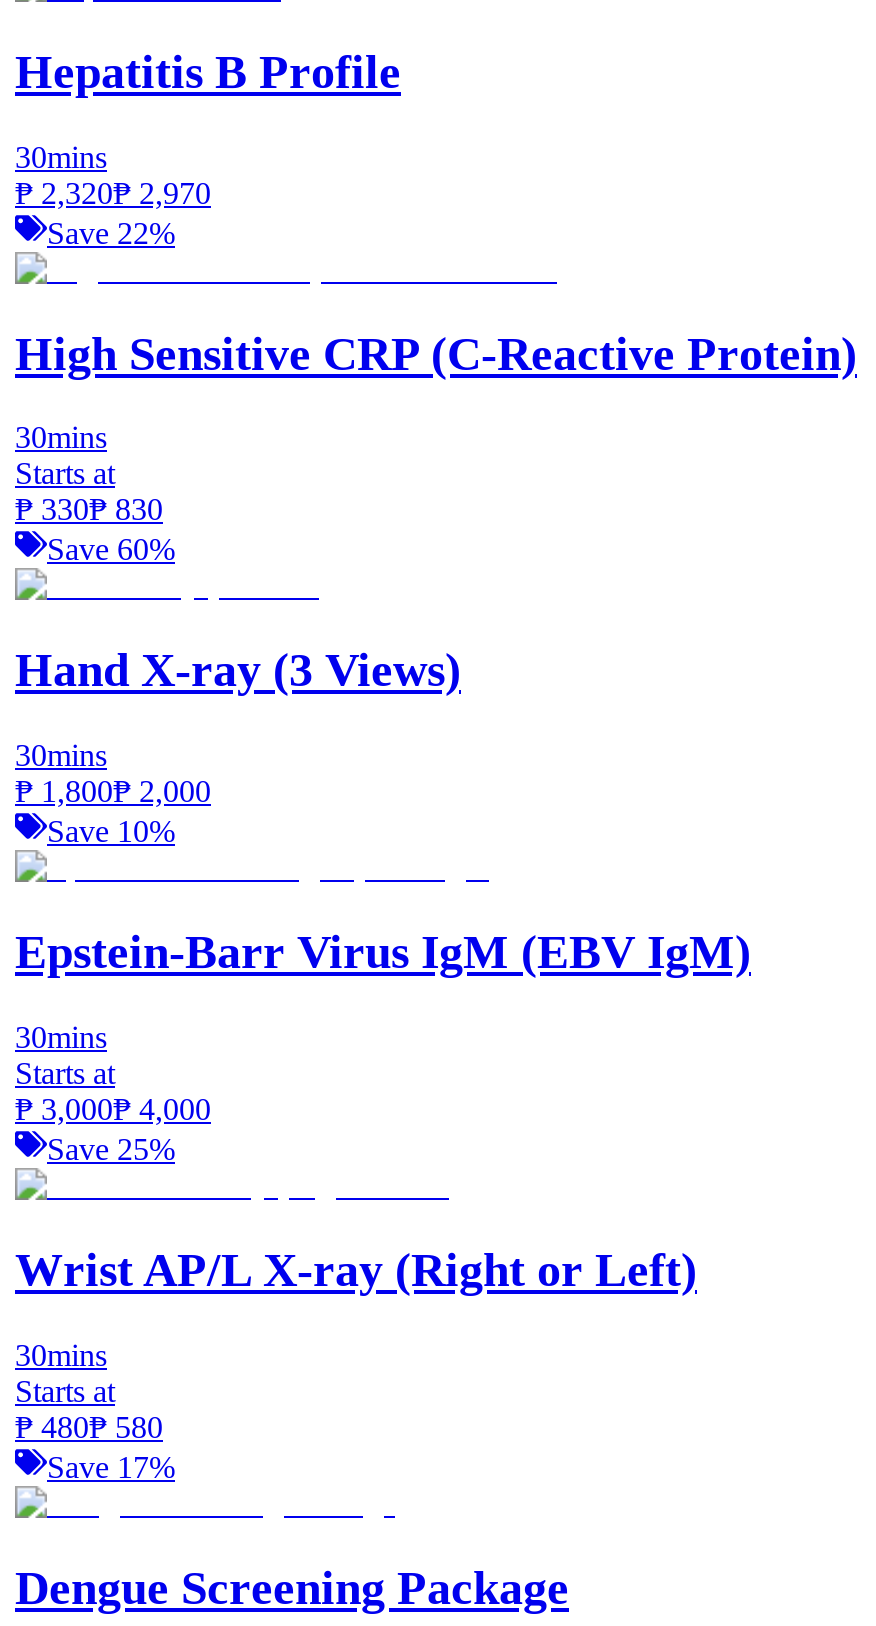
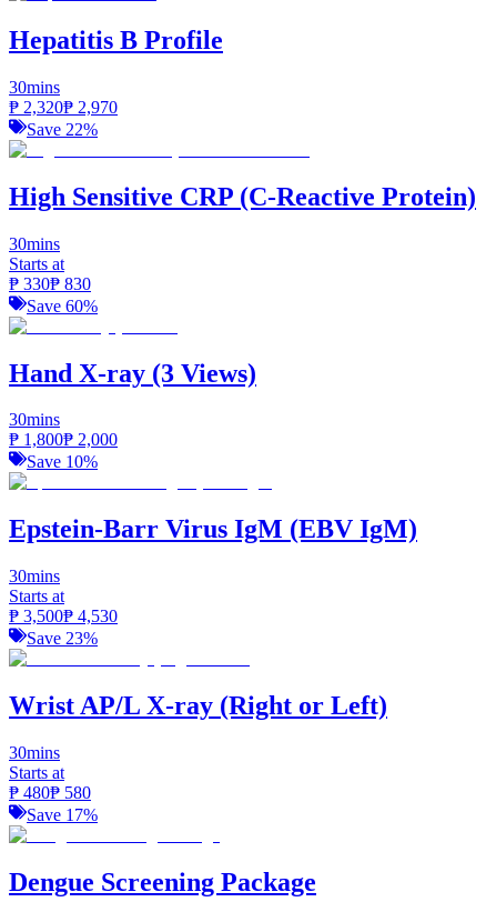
- ₱ 3,000₱ 4,000
+ ₱ 3,500₱ 4,530

- Save 25%
+ Save 23%
